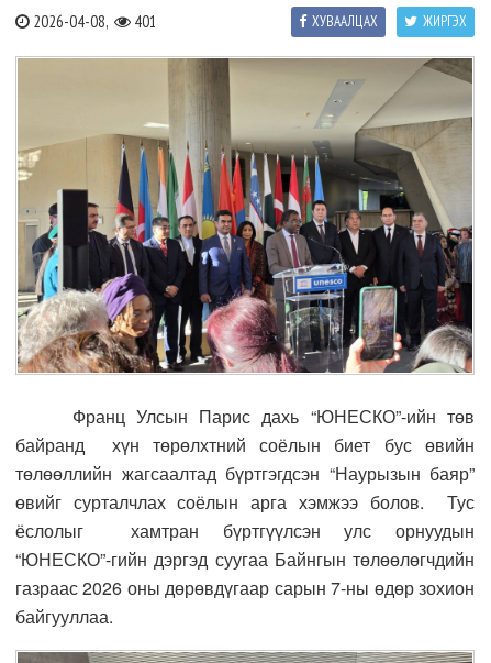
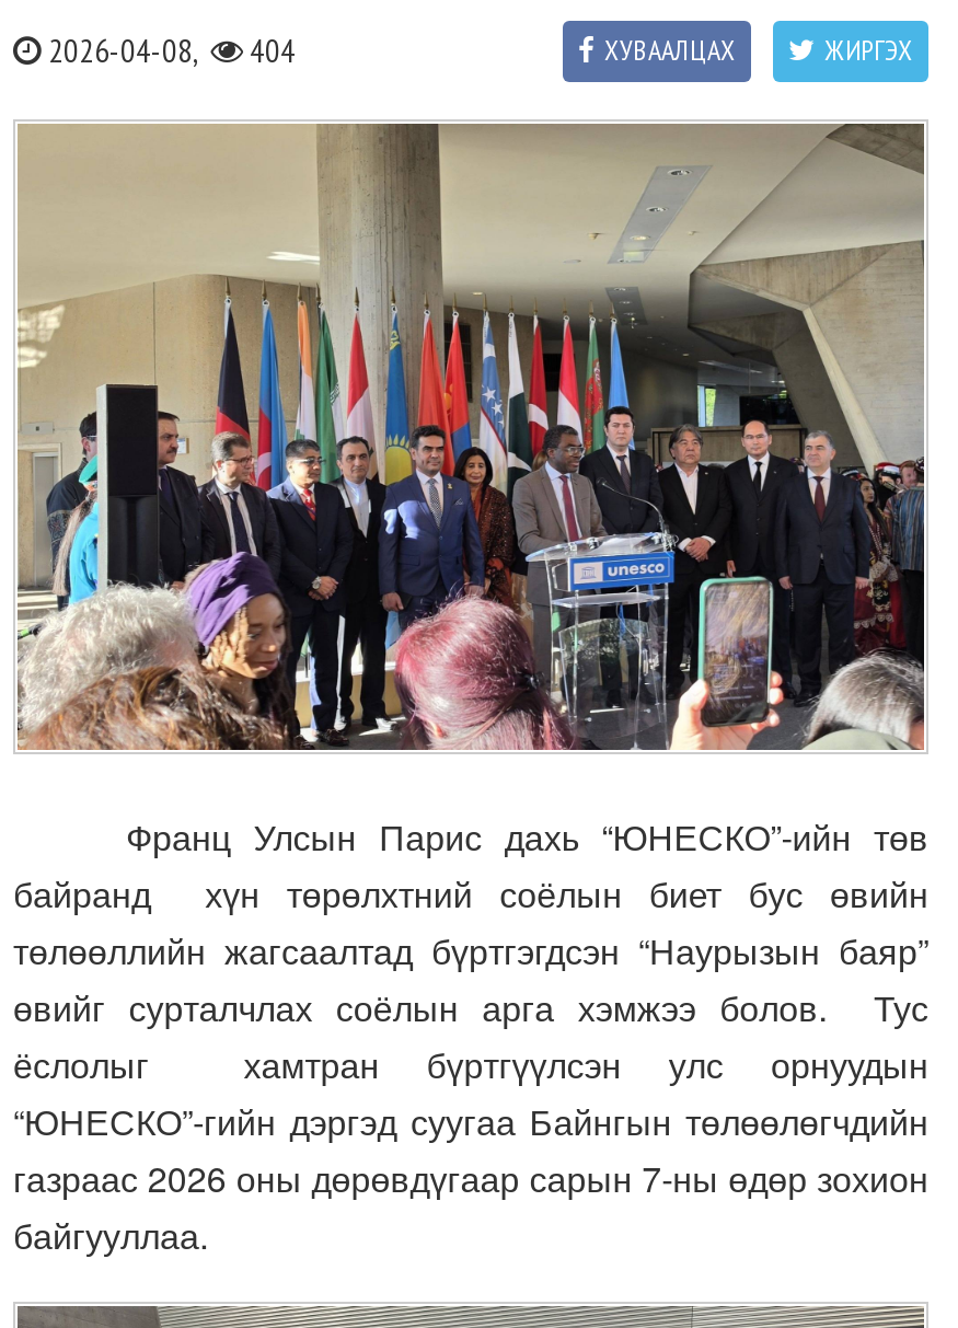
- 2026-04-08, 401
+ 2026-04-08, 404
